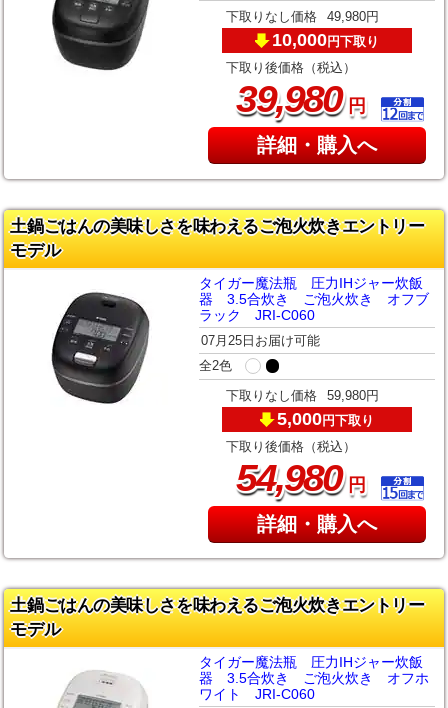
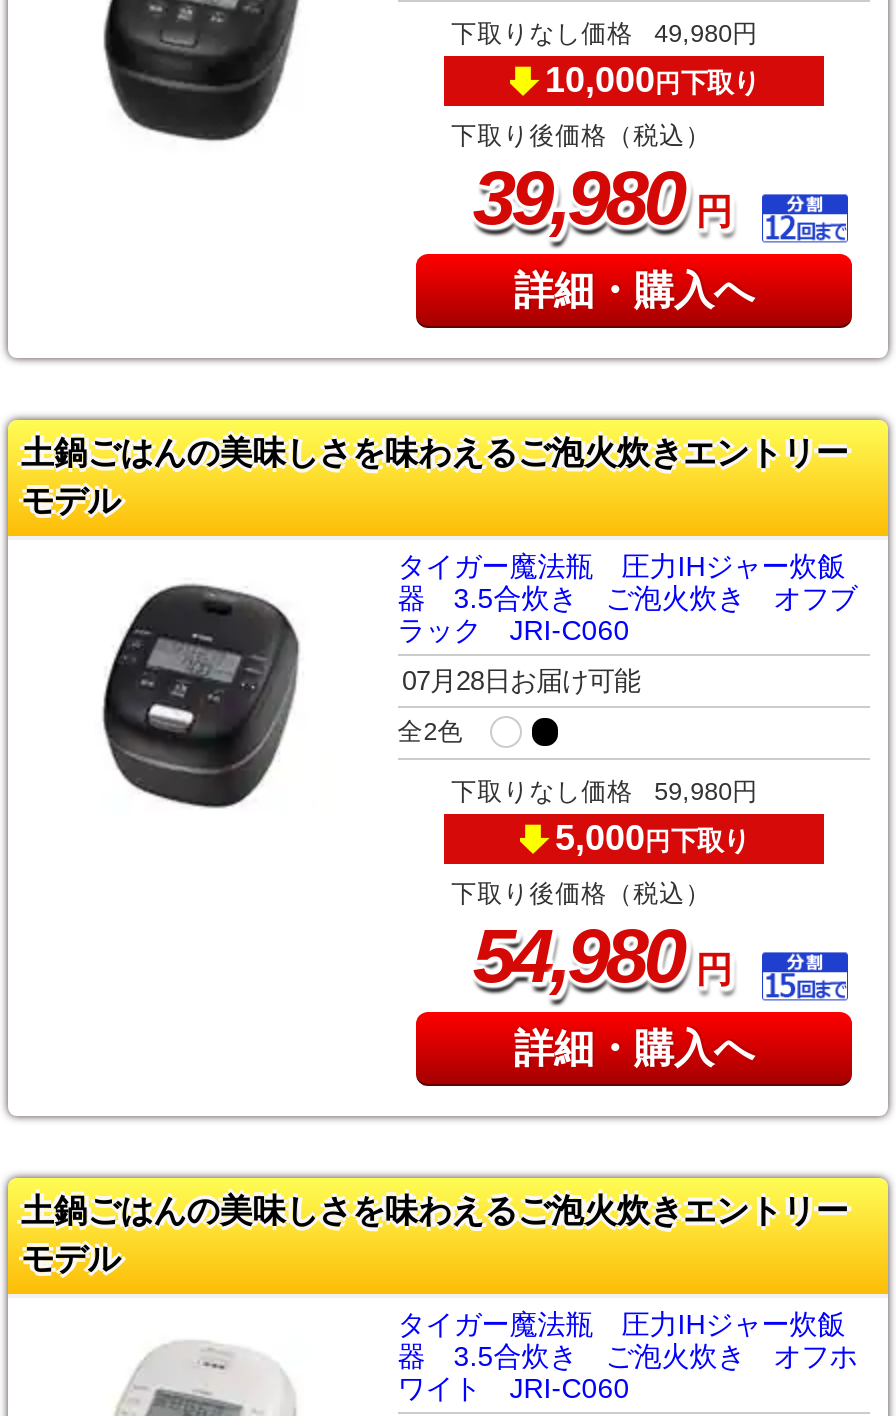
- 07月25日お届け可能
+ 07月28日お届け可能
